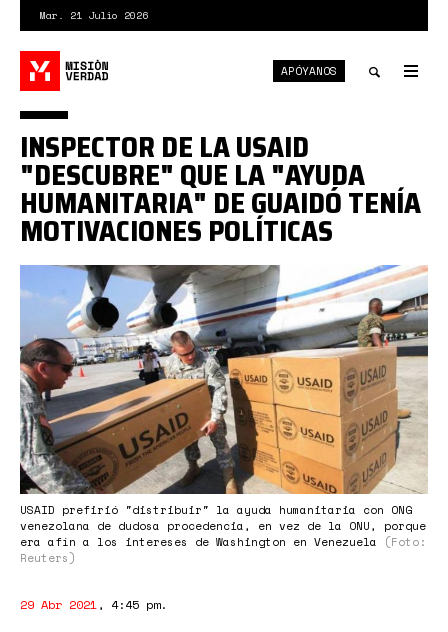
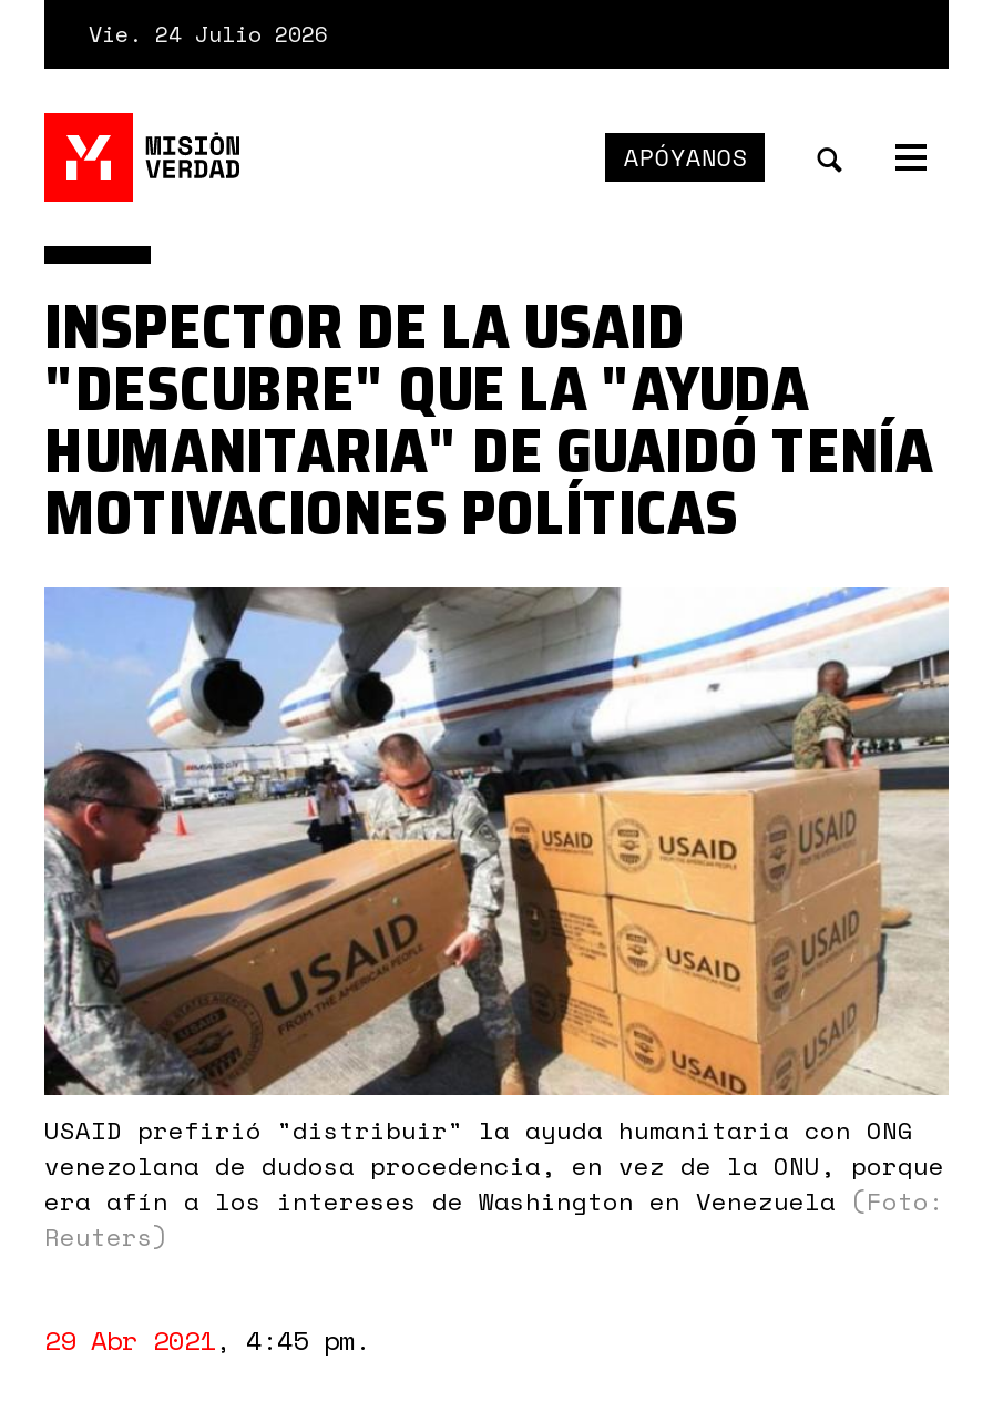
- Mar. 21 Julio 2026
+ Vie. 24 Julio 2026
